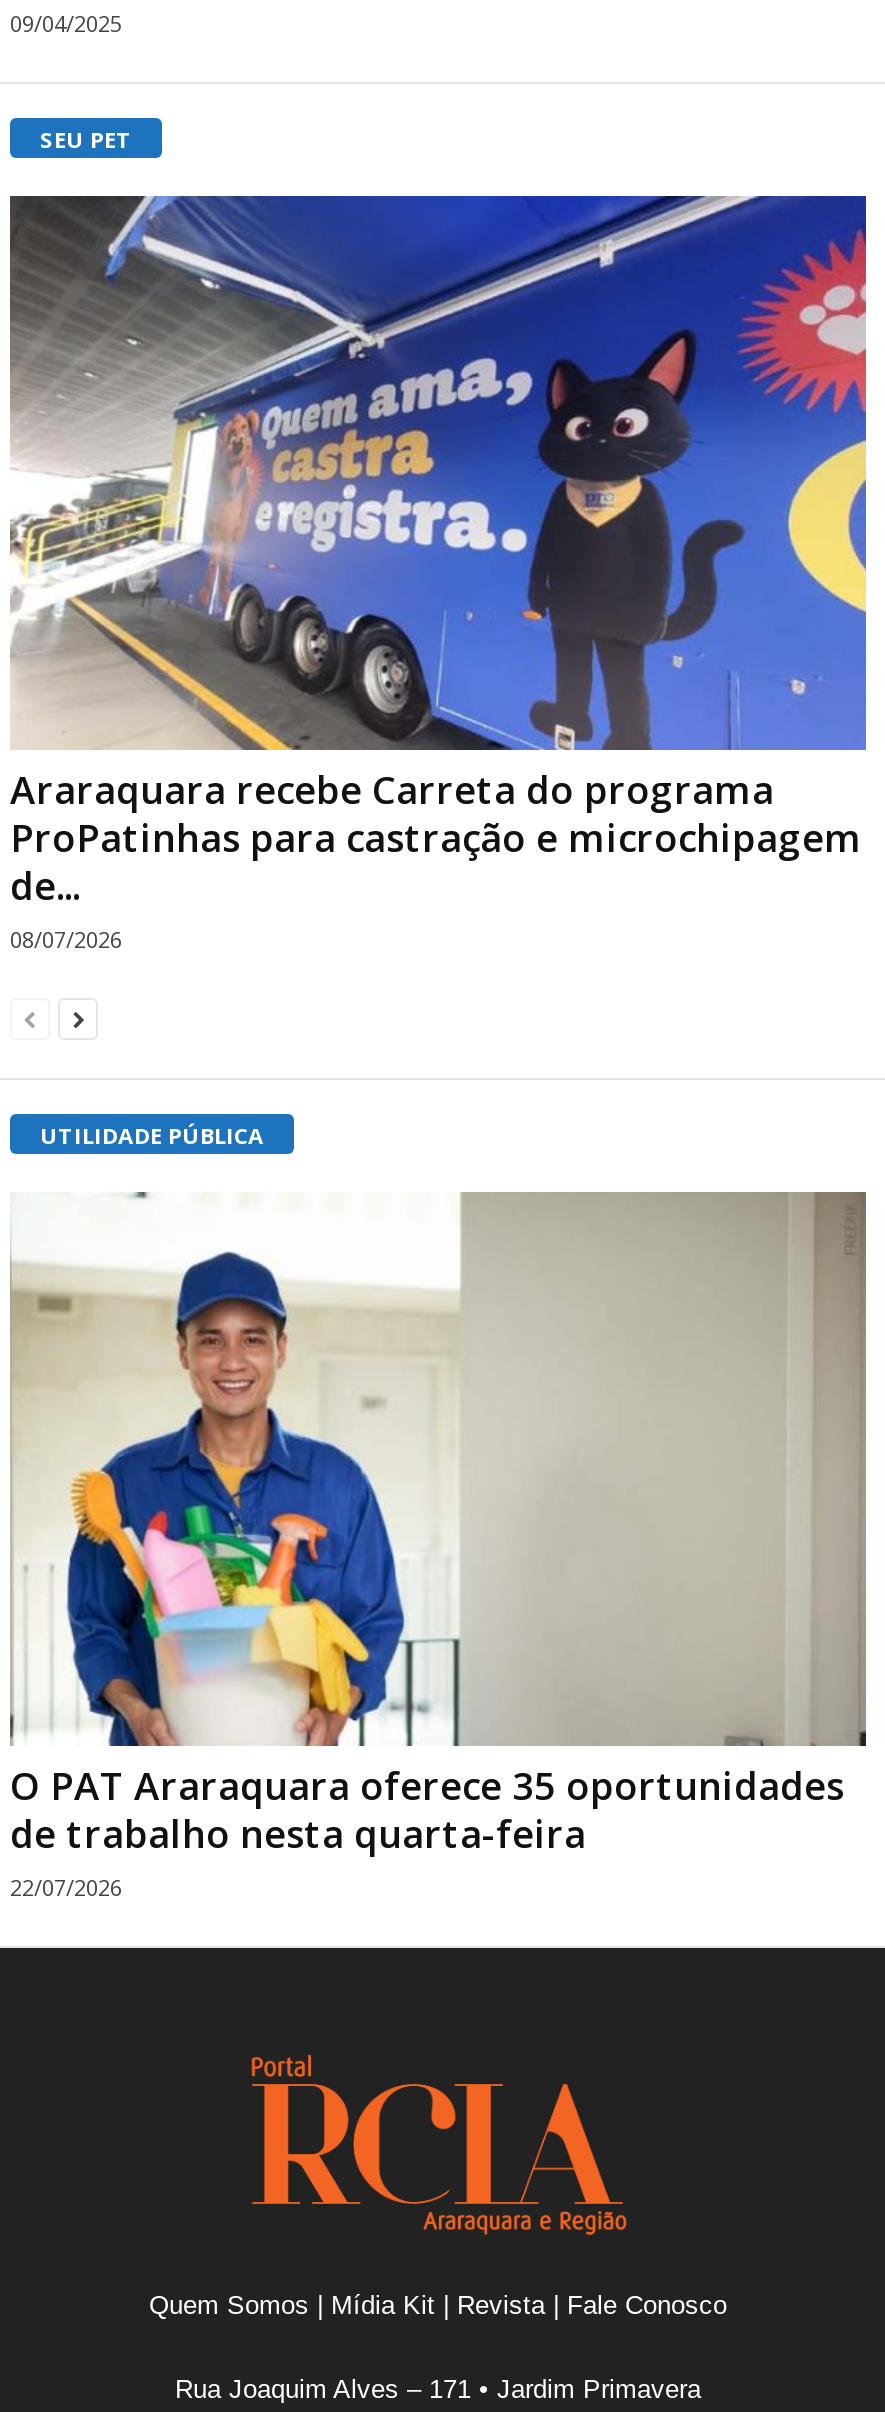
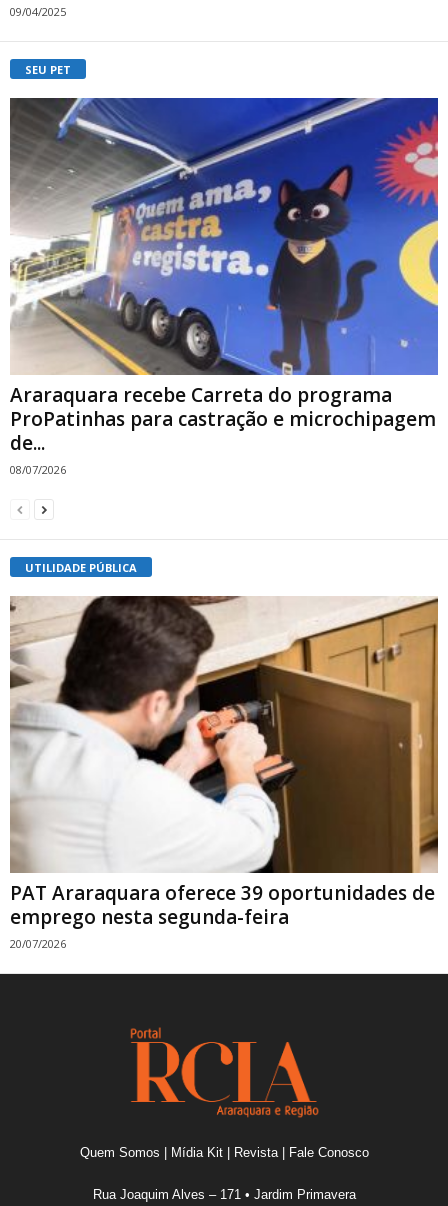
- [image]
- O PAT Araraquara oferece 35 oportunidades
- de trabalho nesta quarta-feira
- 22/07/2026
+ [image]
+ PAT Araraquara oferece 39 oportunidades de
+ emprego nesta segunda-feira
+ 20/07/2026
